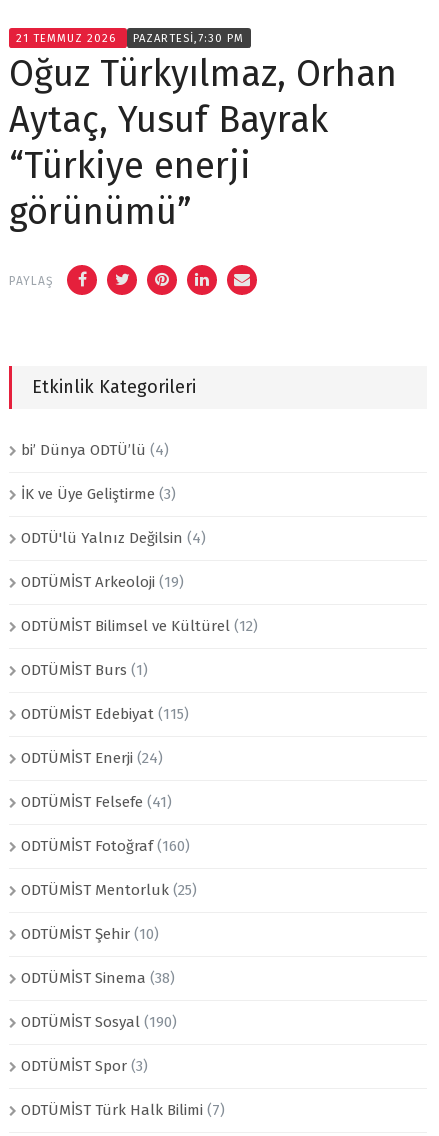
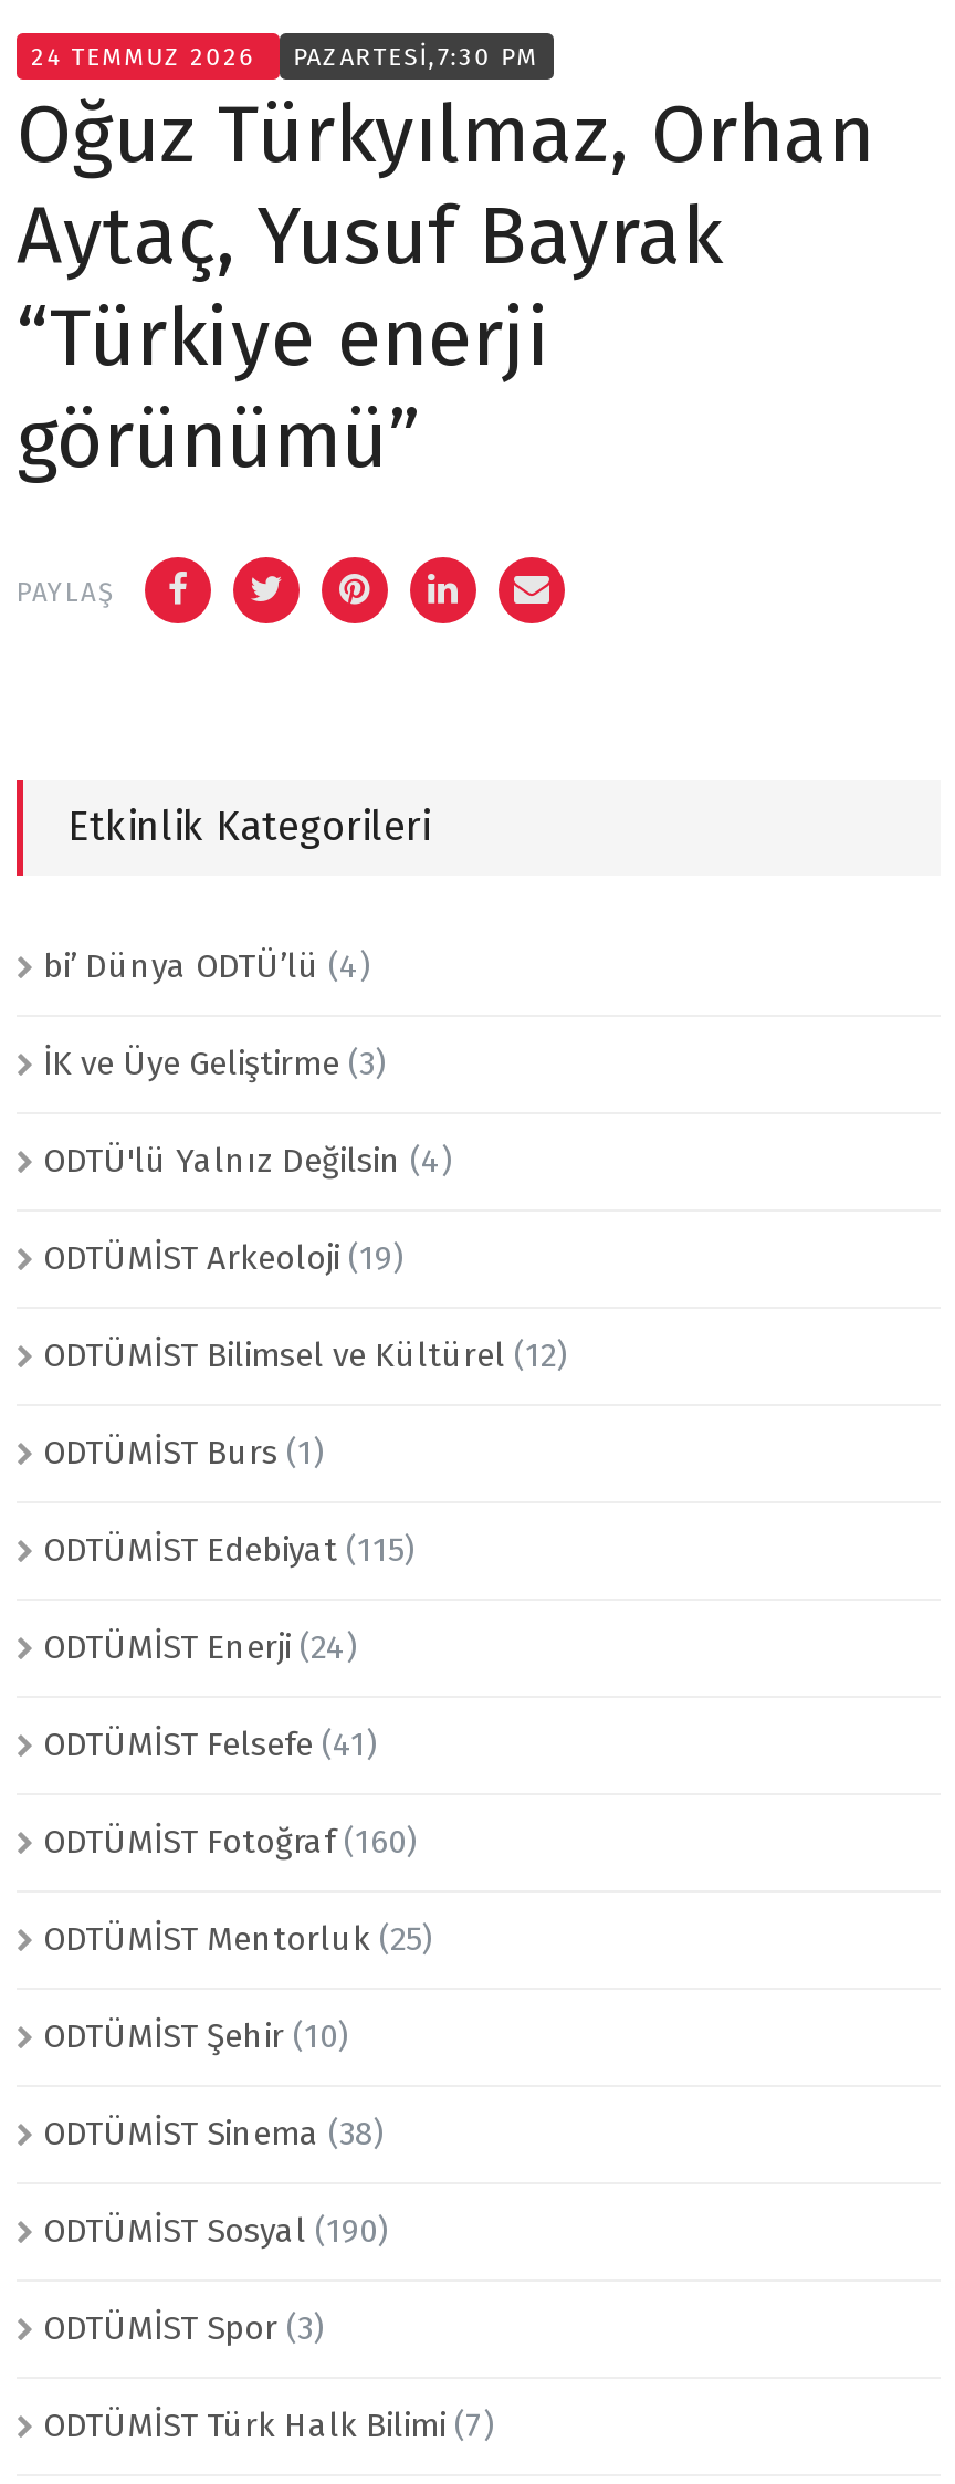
- 21 TEMMUZ 2026 PAZARTESI,7:30 PM
+ 24 TEMMUZ 2026 PAZARTESI,7:30 PM
